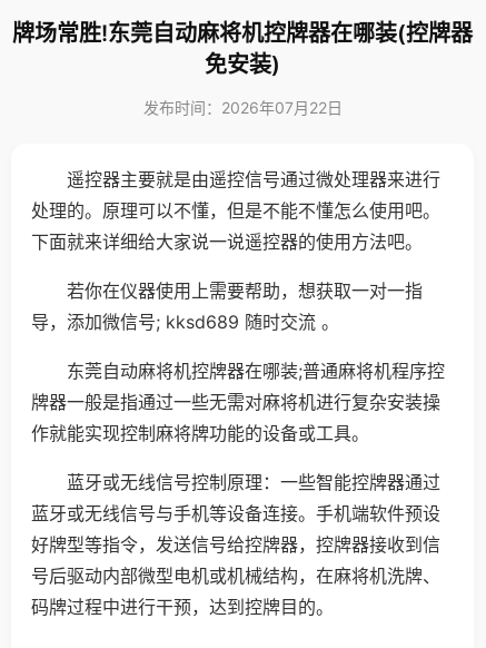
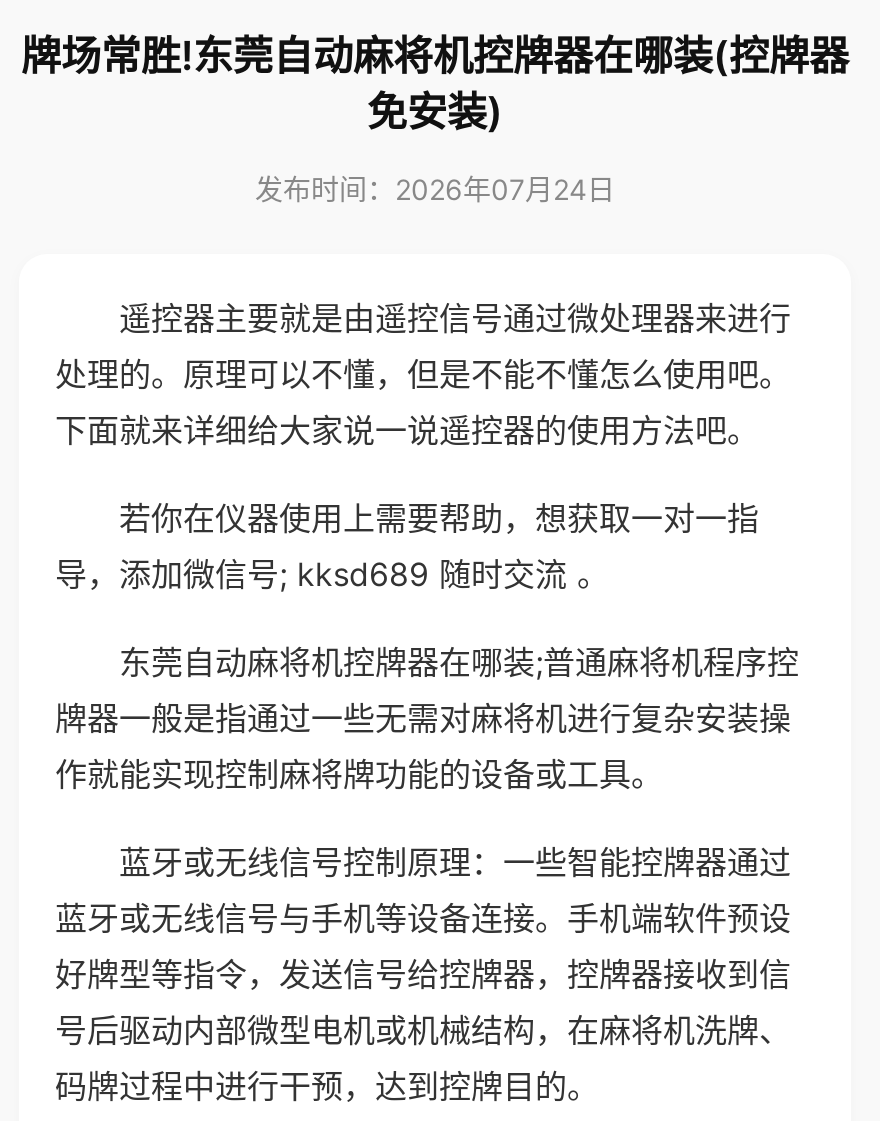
- 发布时间：2026年07月22日
+ 发布时间：2026年07月24日
